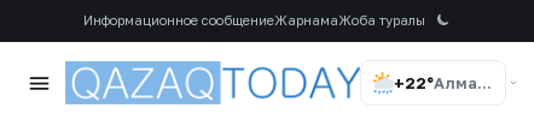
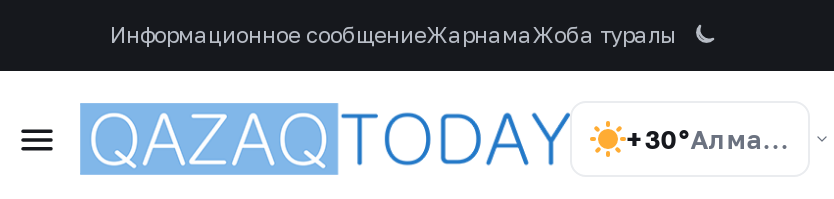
- +22°
+ +30°
